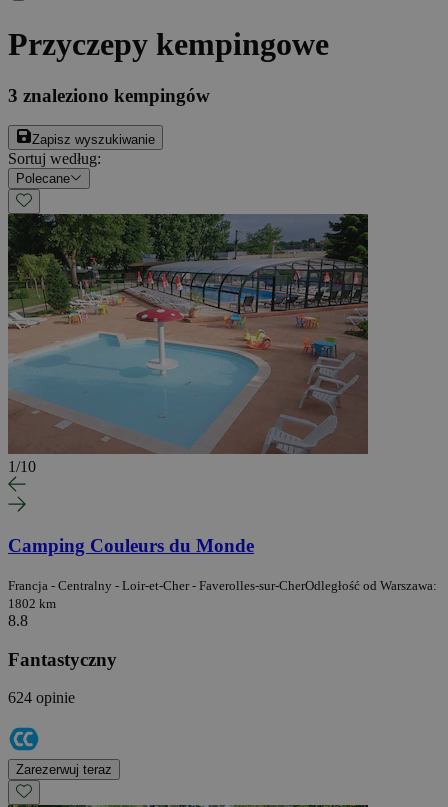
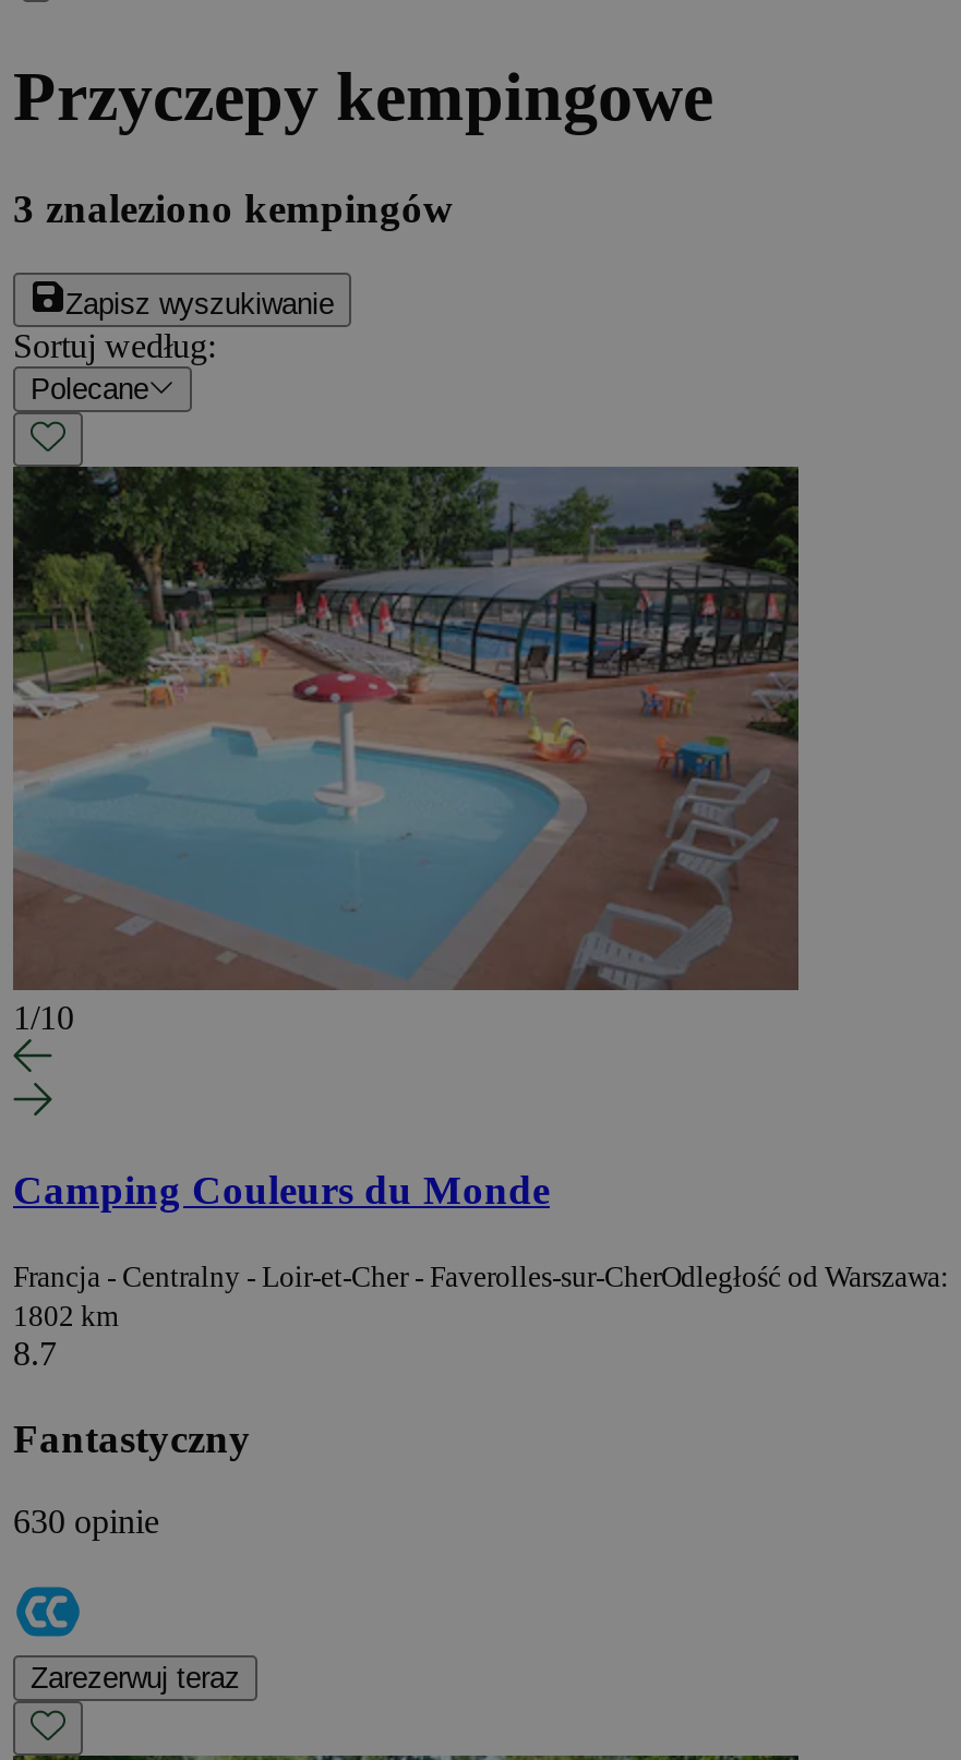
- 8.8
+ 8.7

- 624 opinie
+ 630 opinie
